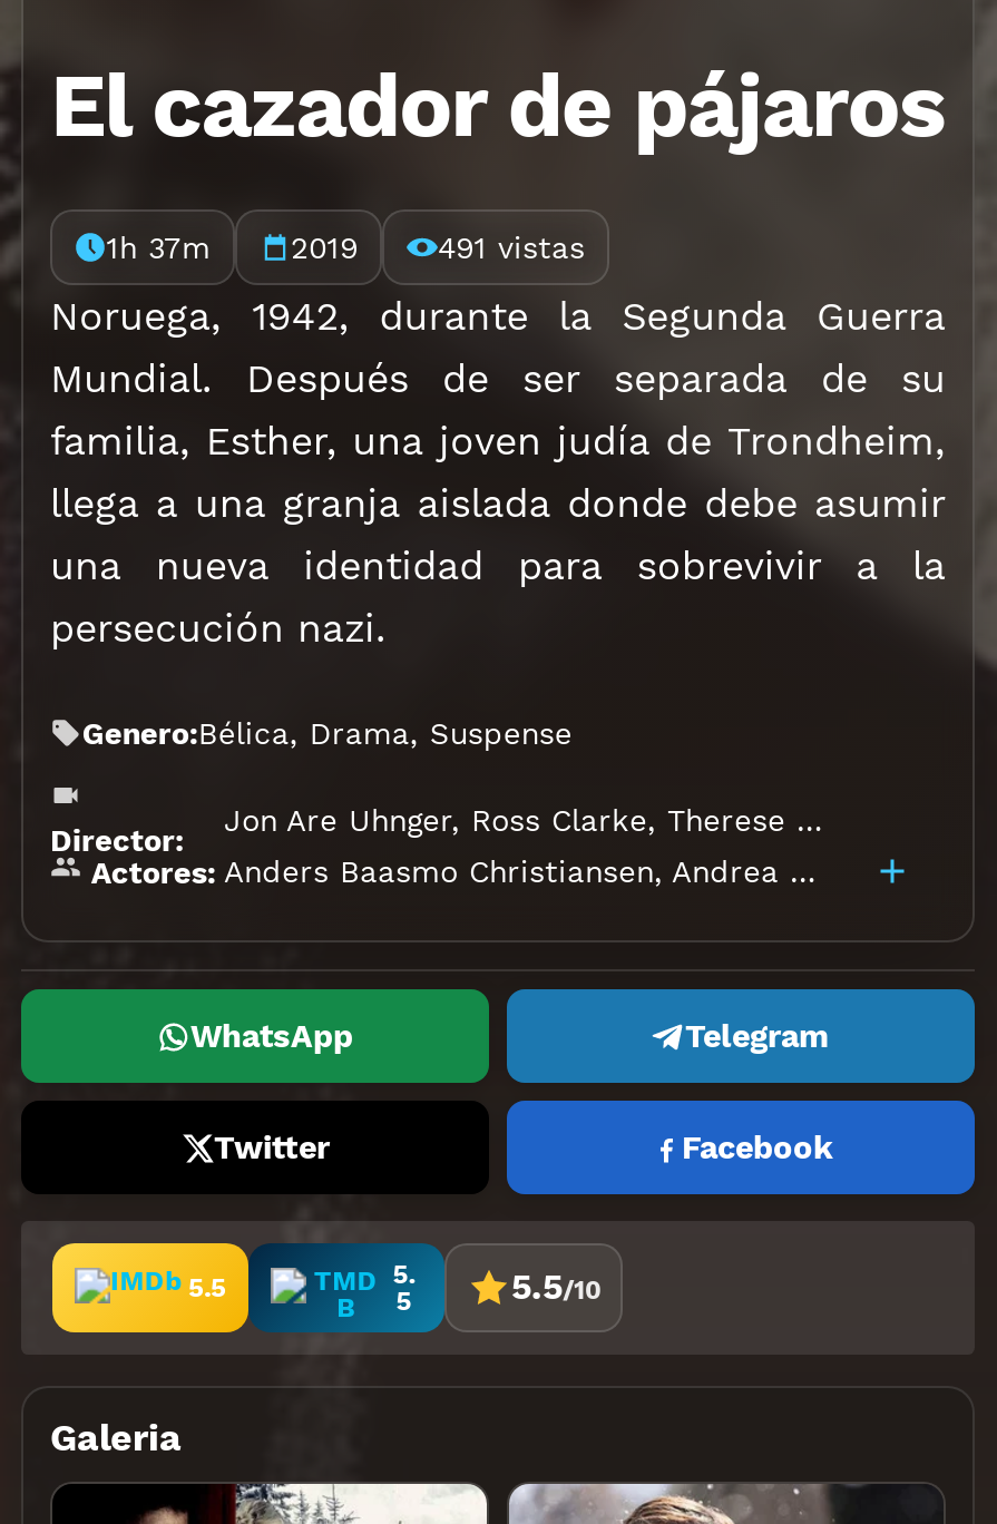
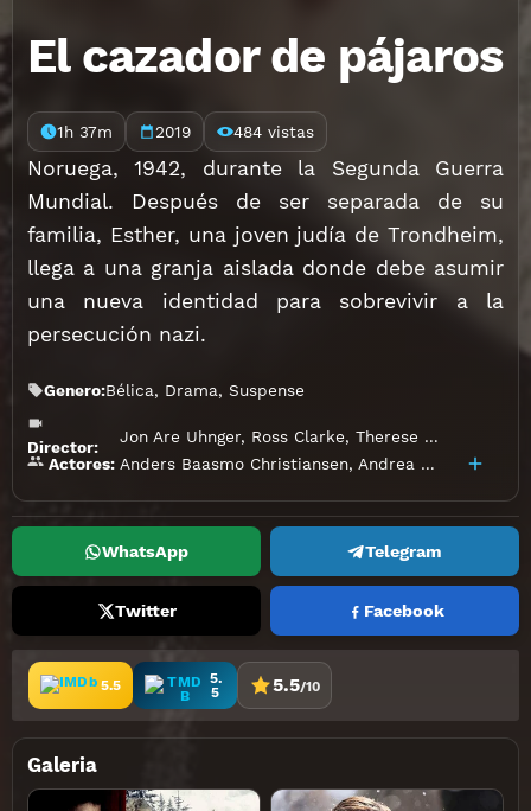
- 491 vistas
+ 484 vistas
